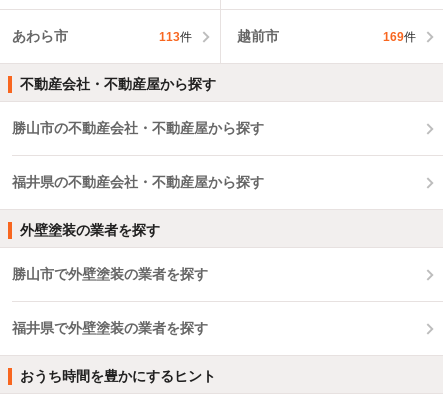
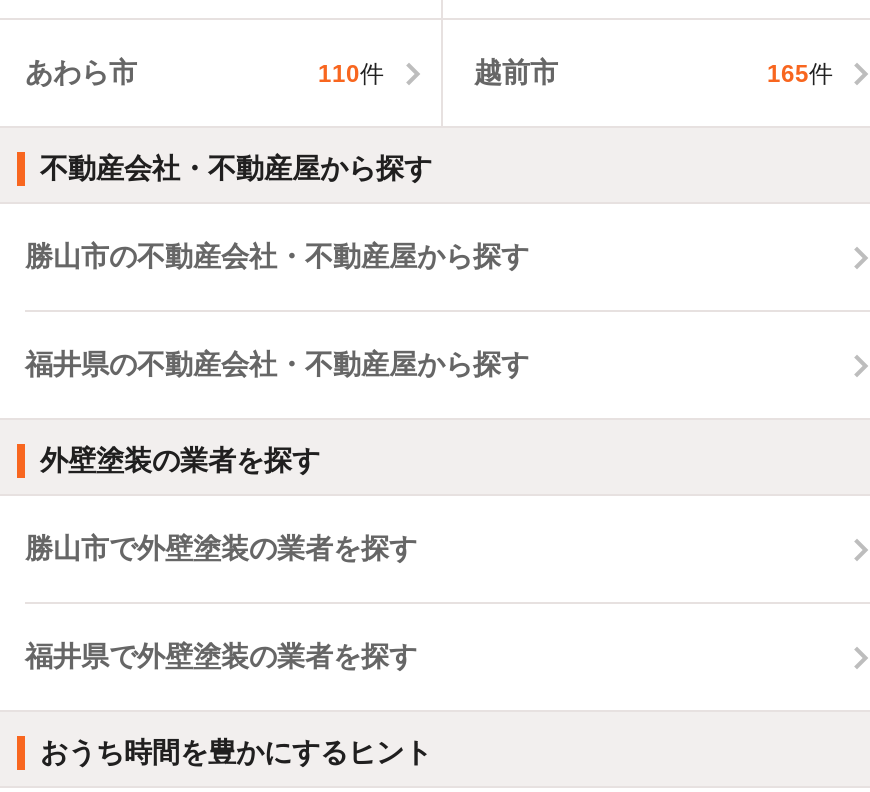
- 113件
+ 110件

- 169件
+ 165件
